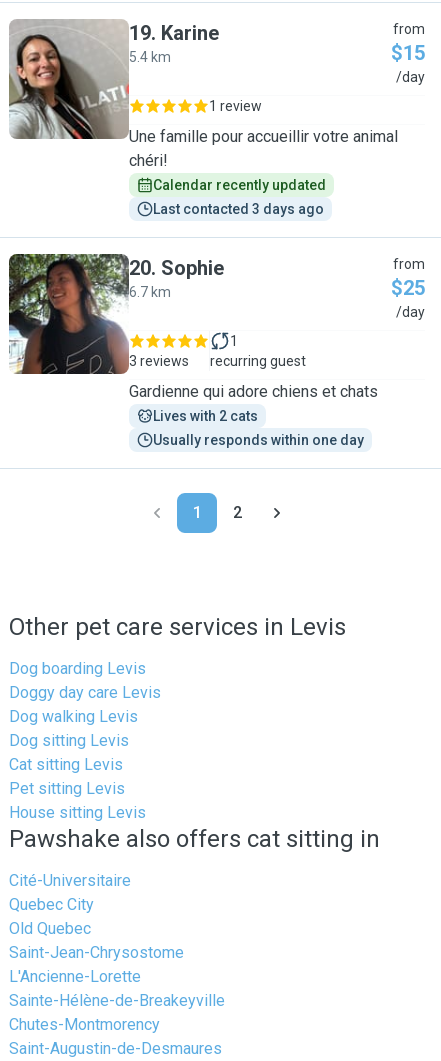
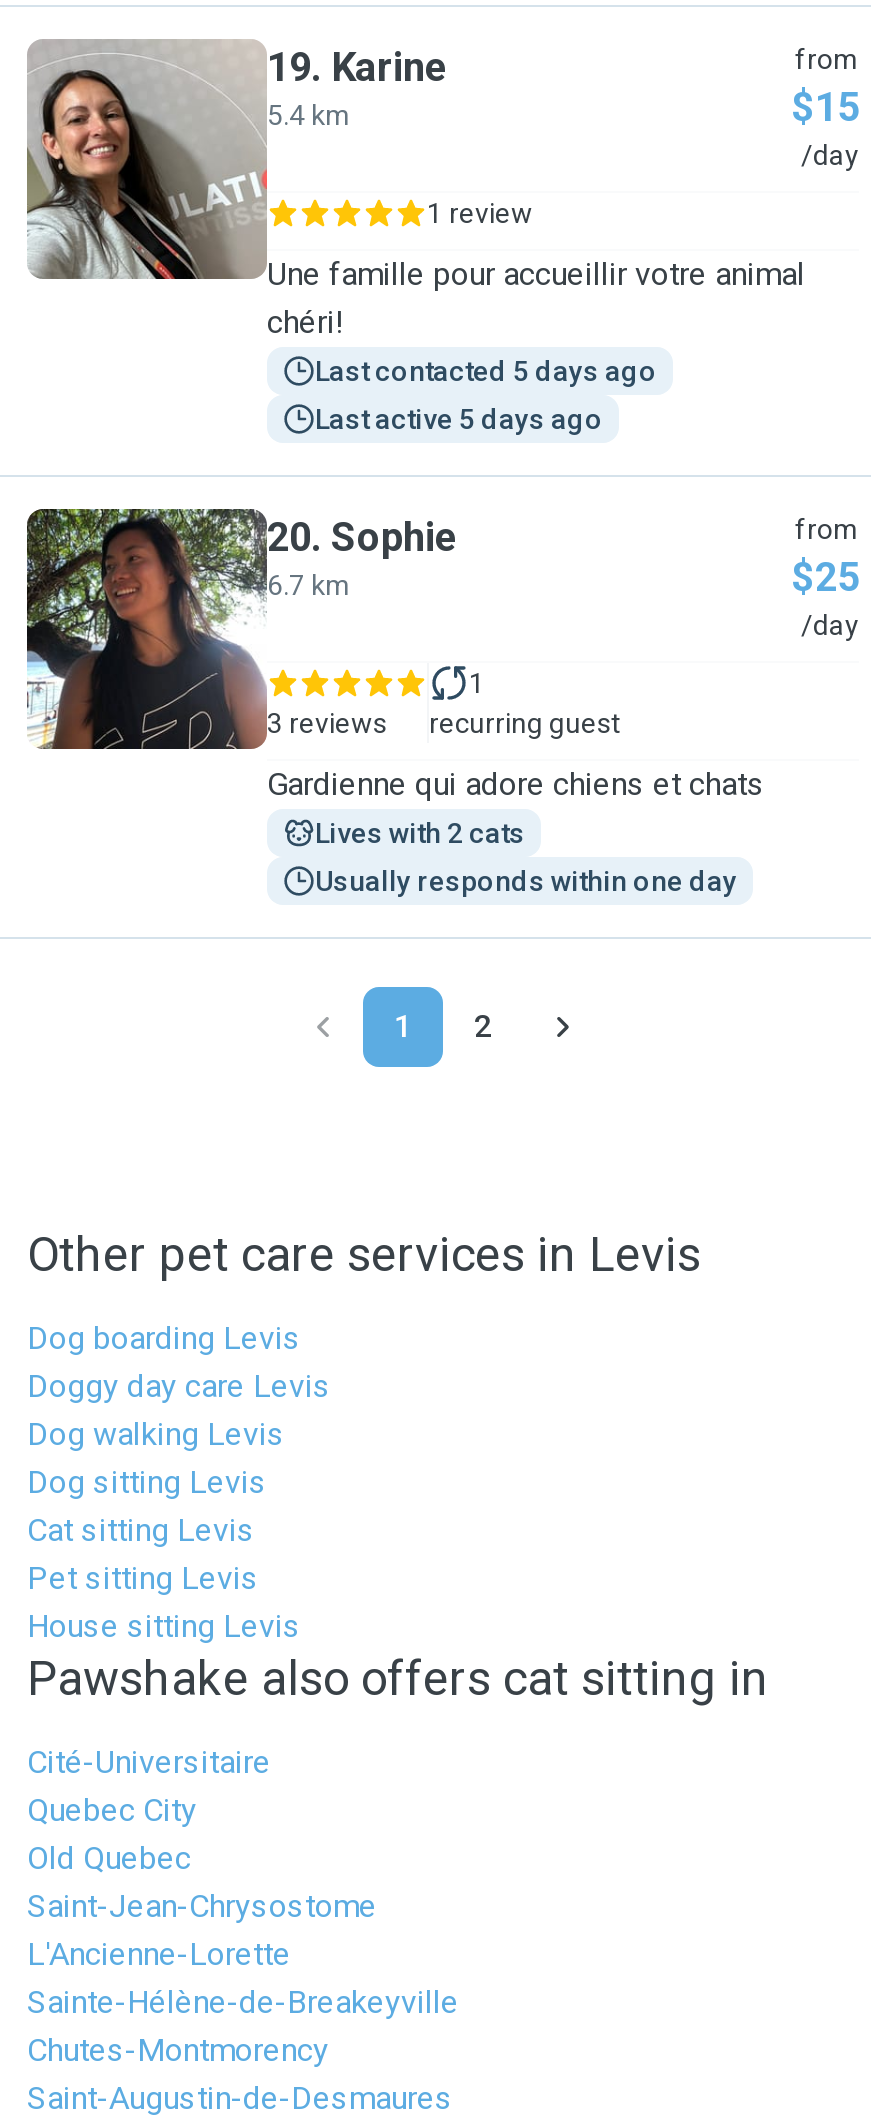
- Calendar recently updated
+ Last contacted 5 days ago

- Last contacted 3 days ago
+ Last active 5 days ago
